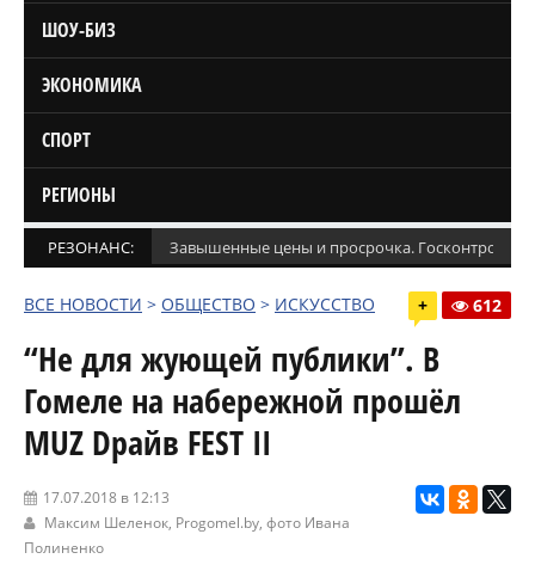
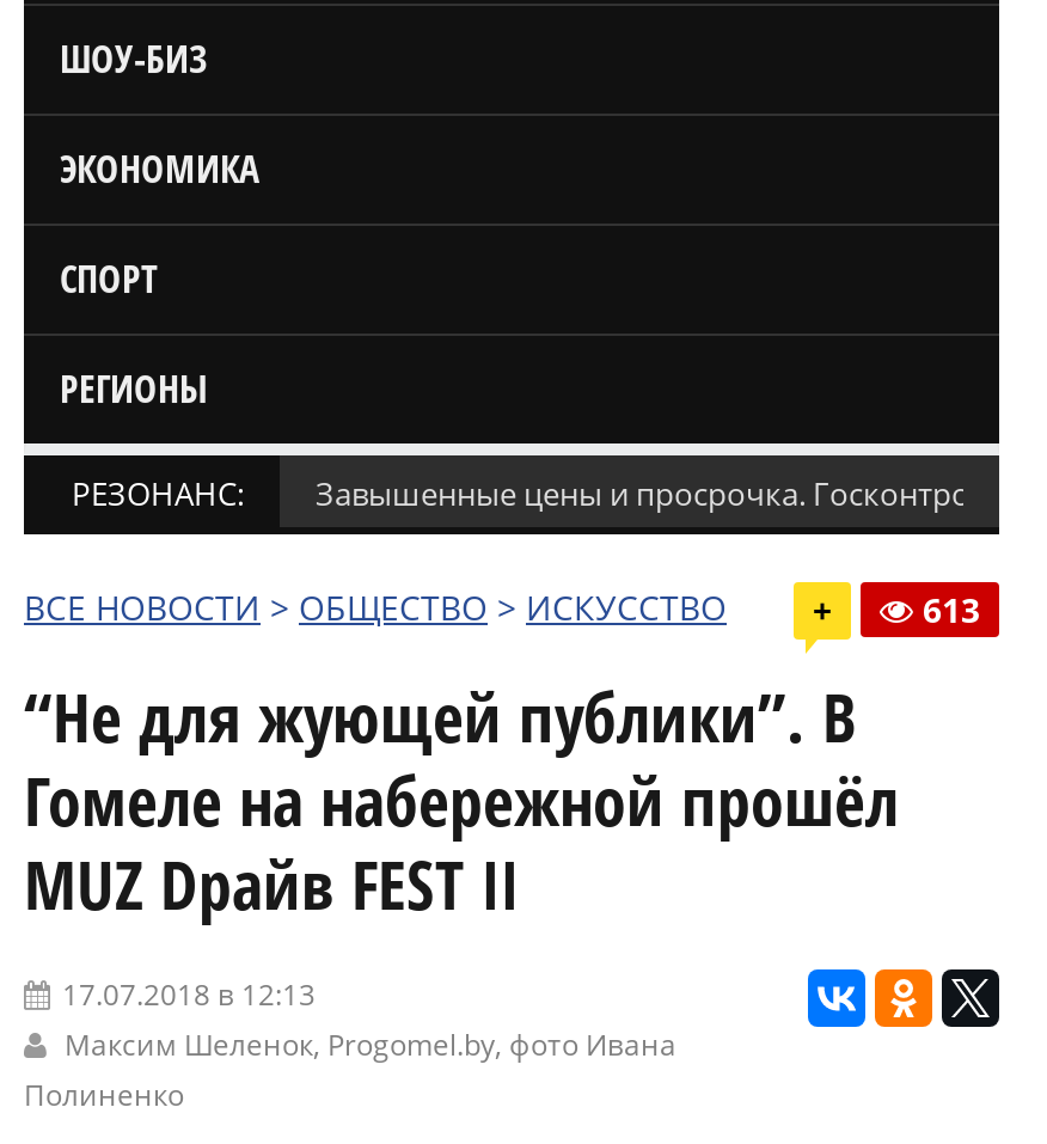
- 612
+ 613
